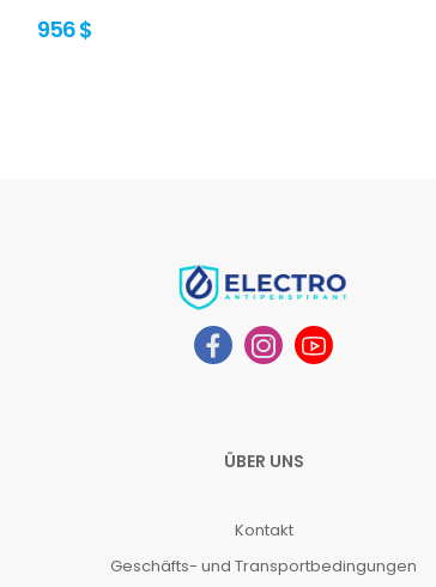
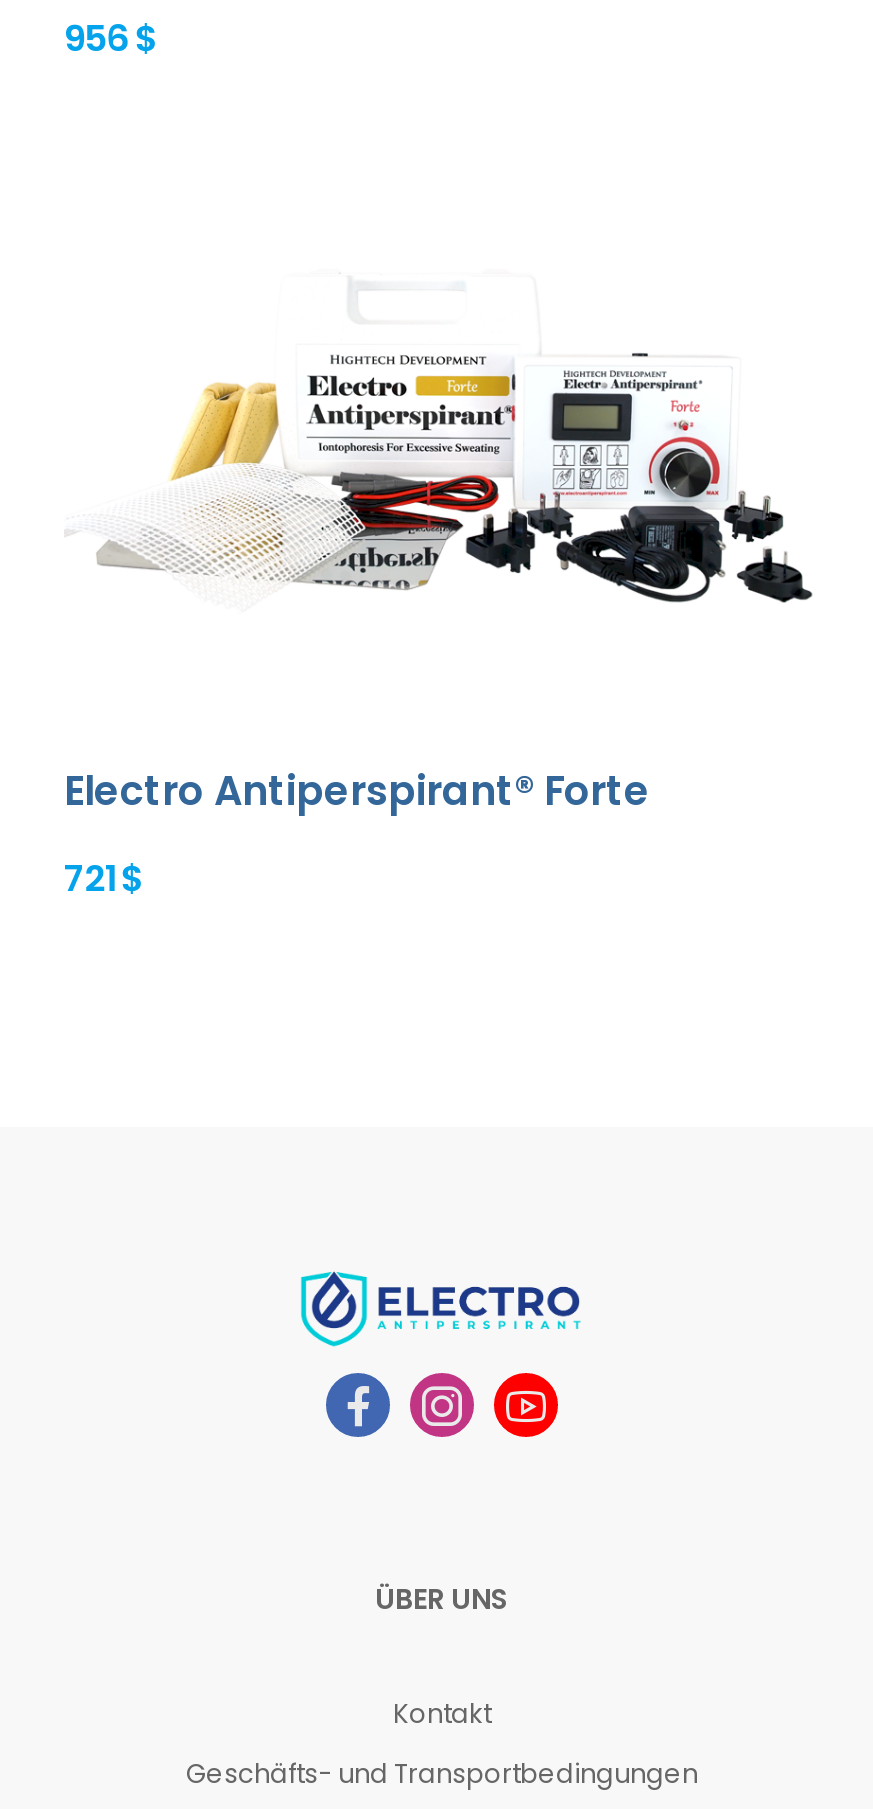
+ Electro Antiperspirant® Forte
+ 721 $

+ [image]
